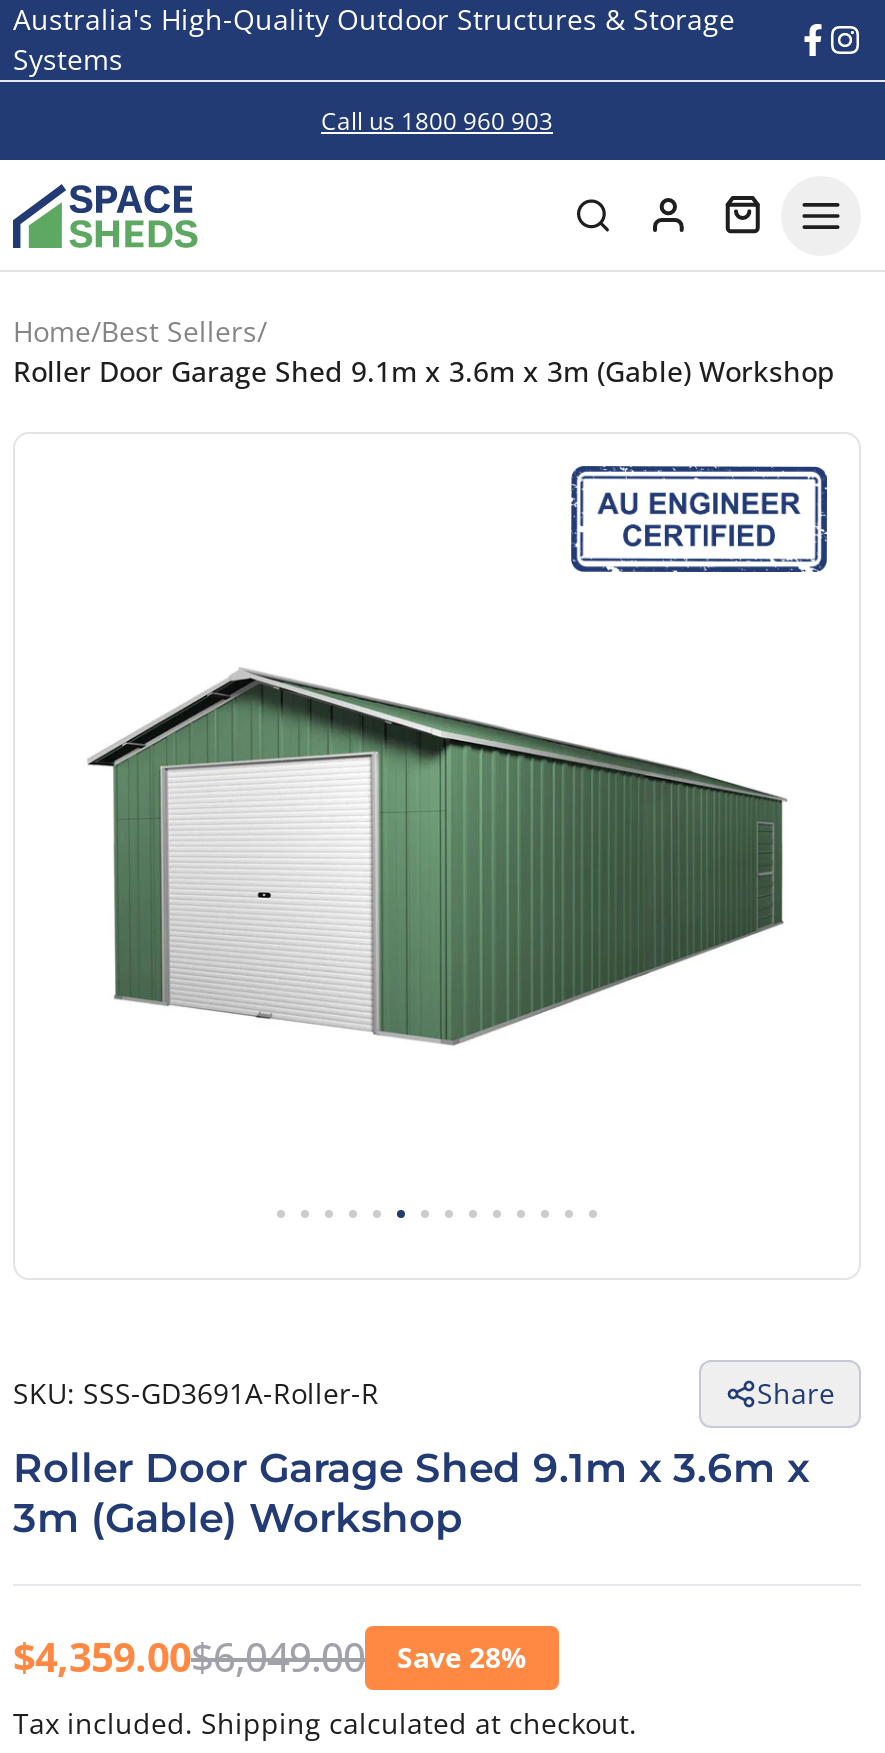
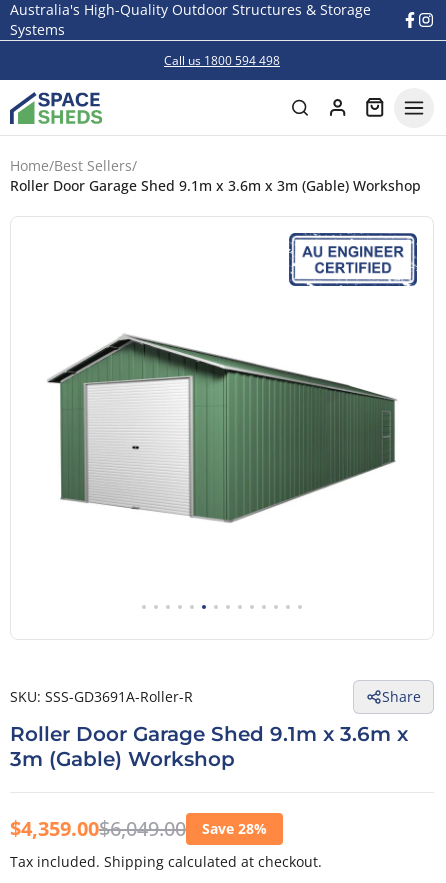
- Call us 1800 960 903
+ Call us 1800 594 498
